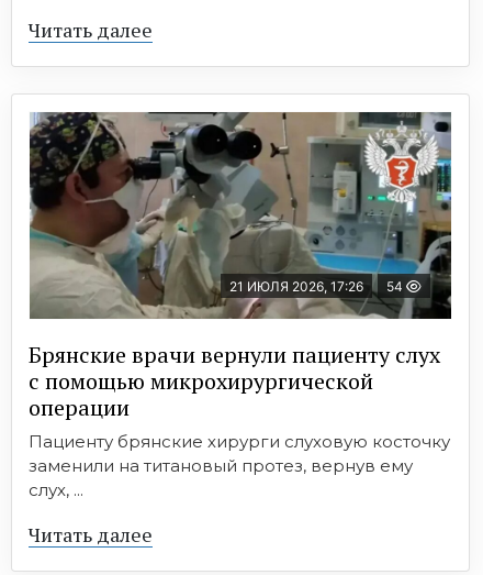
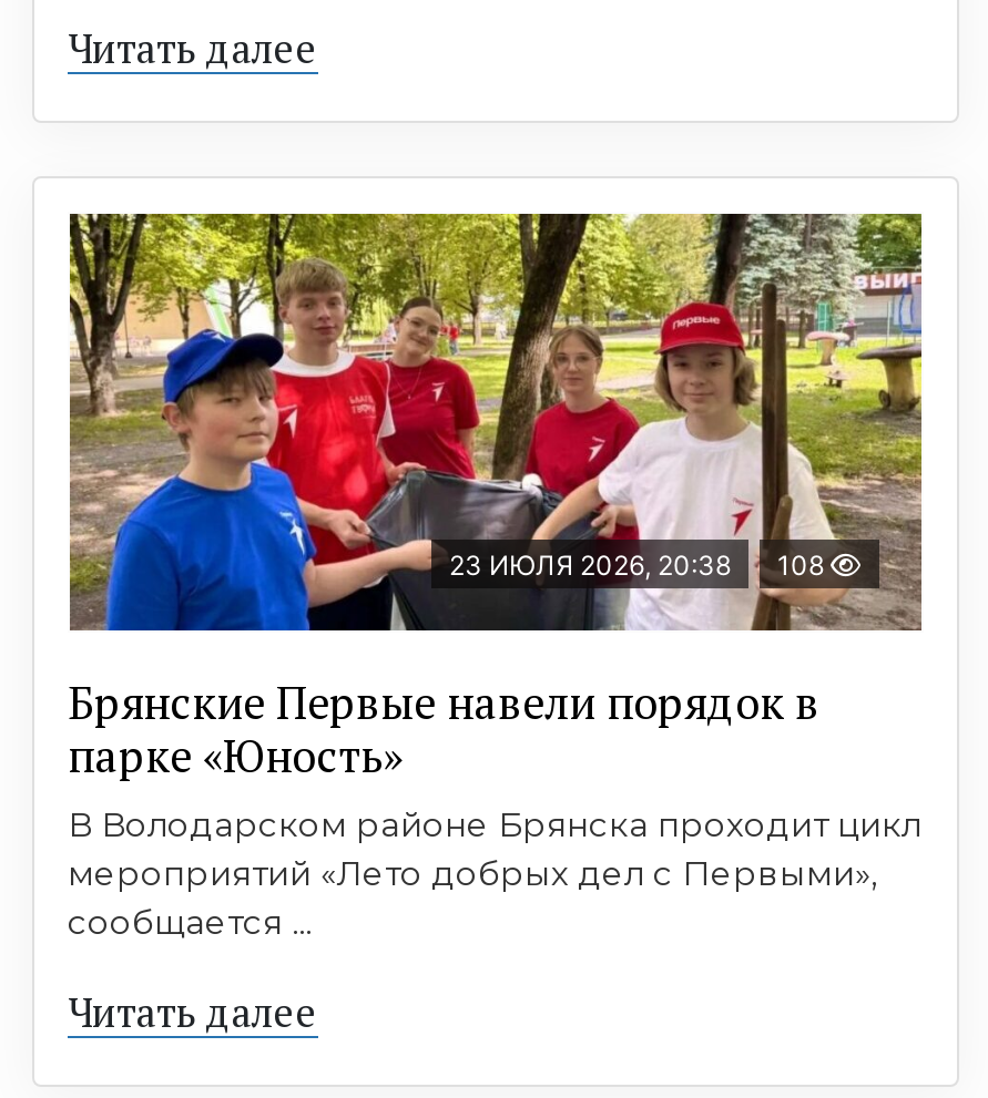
- [image]
- 21 ИЮЛЯ 2026, 17:26
- 54
+ [image]
+ 23 ИЮЛЯ 2026, 20:38
+ 108

- Брянские врачи вернули пациенту слух
- с помощью микрохирургической
- операции
- Пациенту брянские хирурги слуховую косточку
- заменили на титановый протез, вернув ему
- слух, ...
+ Брянские Первые навели порядок в
+ парке «Юность»
+ В Володарском районе Брянска проходит цикл
+ мероприятий «Лето добрых дел с Первыми»,
+ сообщается ...
